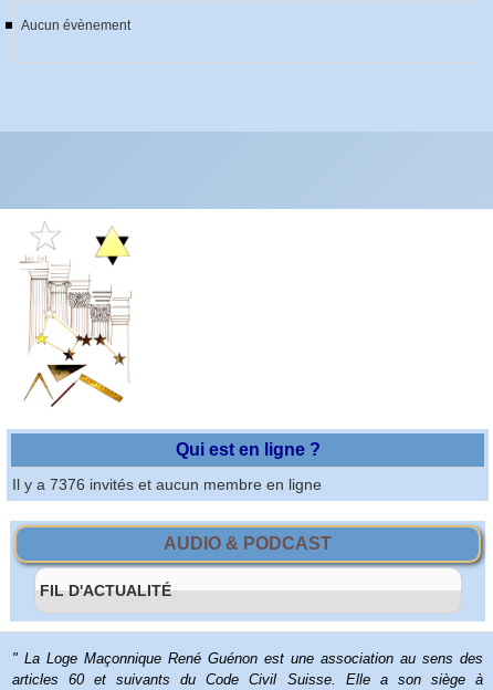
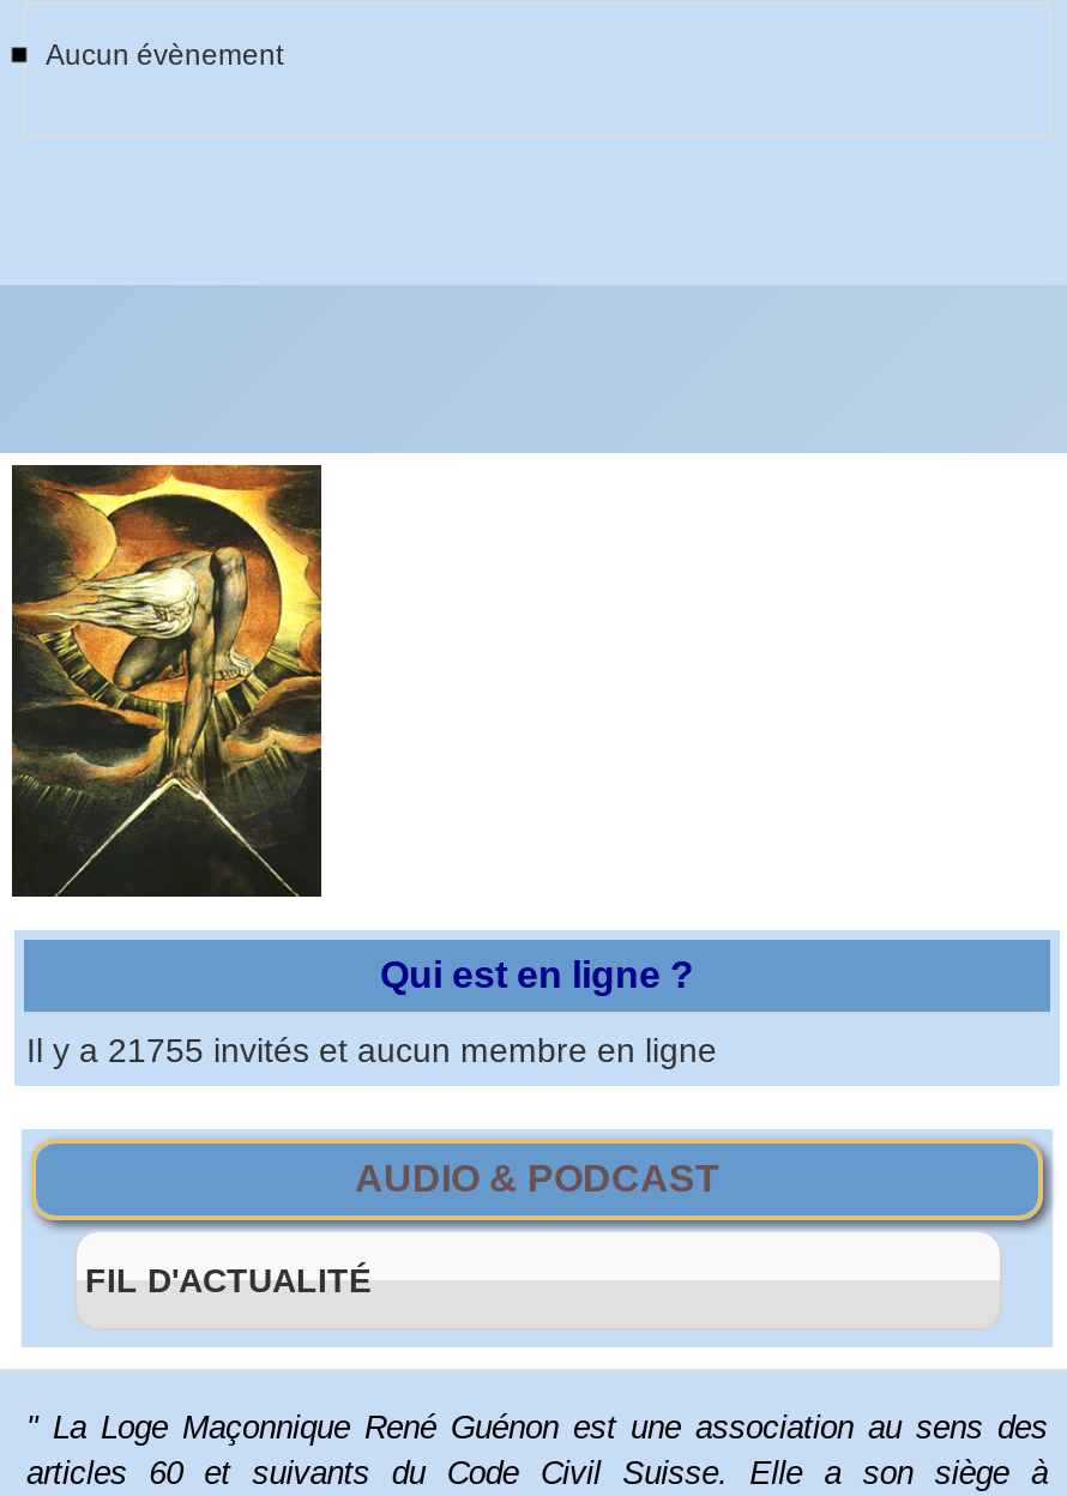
- [image]
+ [image]

- Il y a 7376 invités et aucun membre en ligne
+ Il y a 21755 invités et aucun membre en ligne
